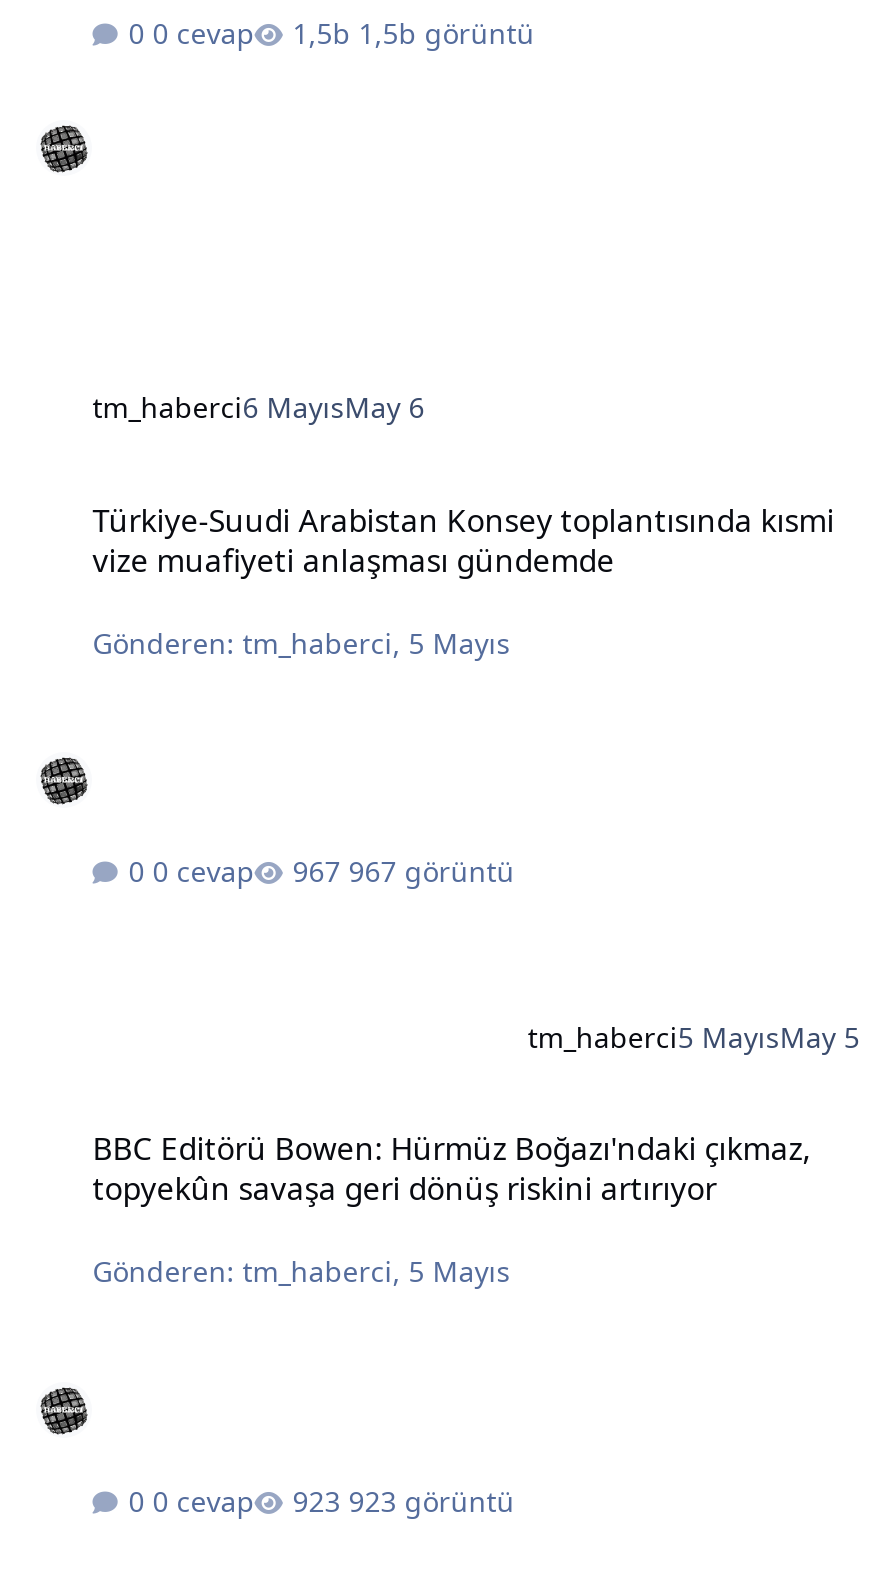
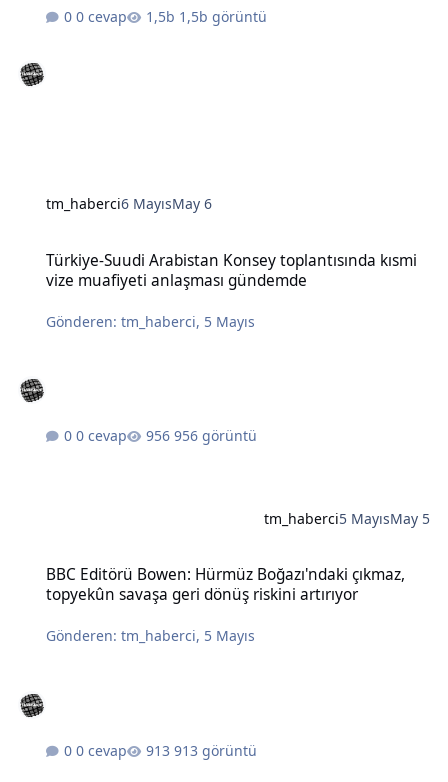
- 967 görüntü
+ 956 görüntü

- 923 görüntü
+ 913 görüntü
